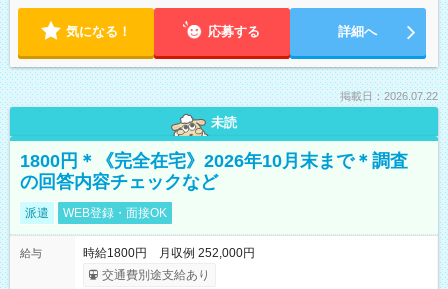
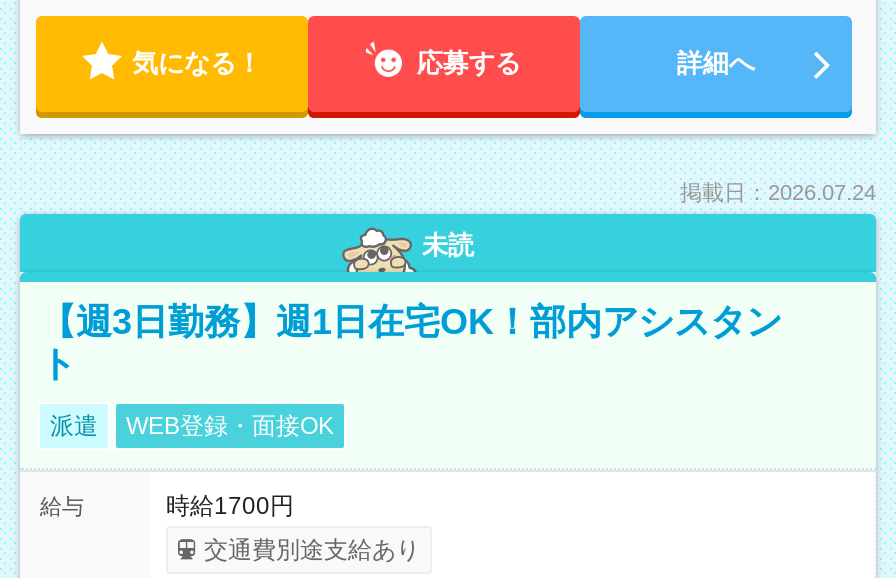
- 掲載日：2026.07.22
+ 掲載日：2026.07.24

- 1800円＊《完全在宅》2026年10月末まで＊調査
- の回答内容チェックなど
+ 【週3日勤務】週1日在宅OK！部内アシスタン
+ ト

- 時給1800円 月収例 252,000円
+ 時給1700円
